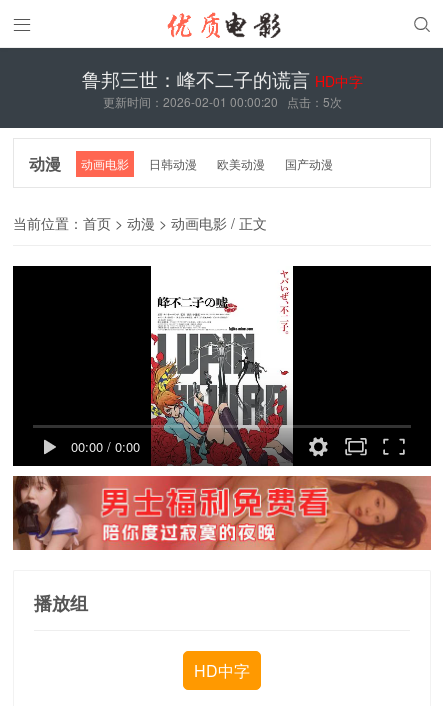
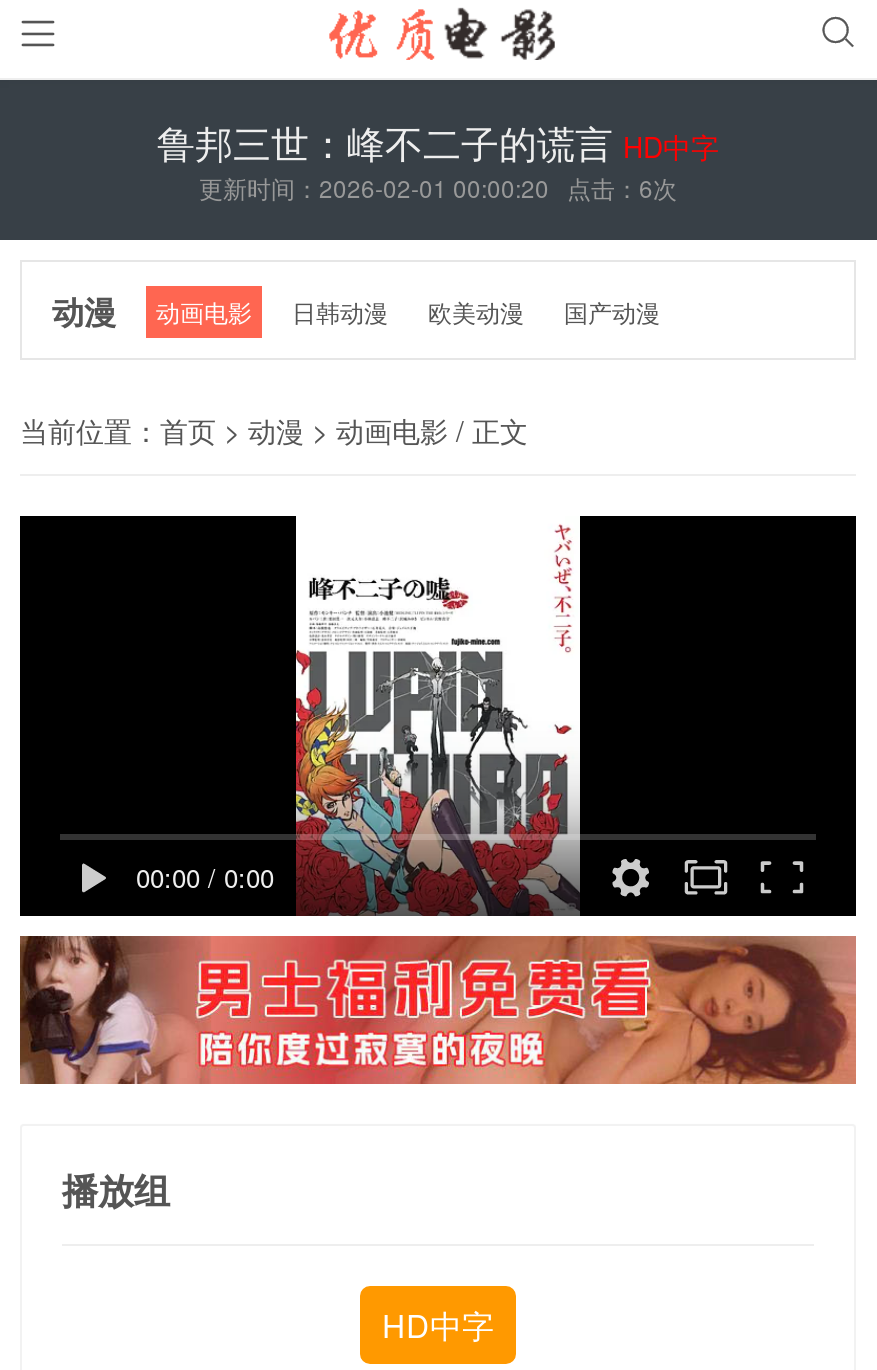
- 更新时间：2026-02-01 00:00:20 点击：5次
+ 更新时间：2026-02-01 00:00:20 点击：6次
